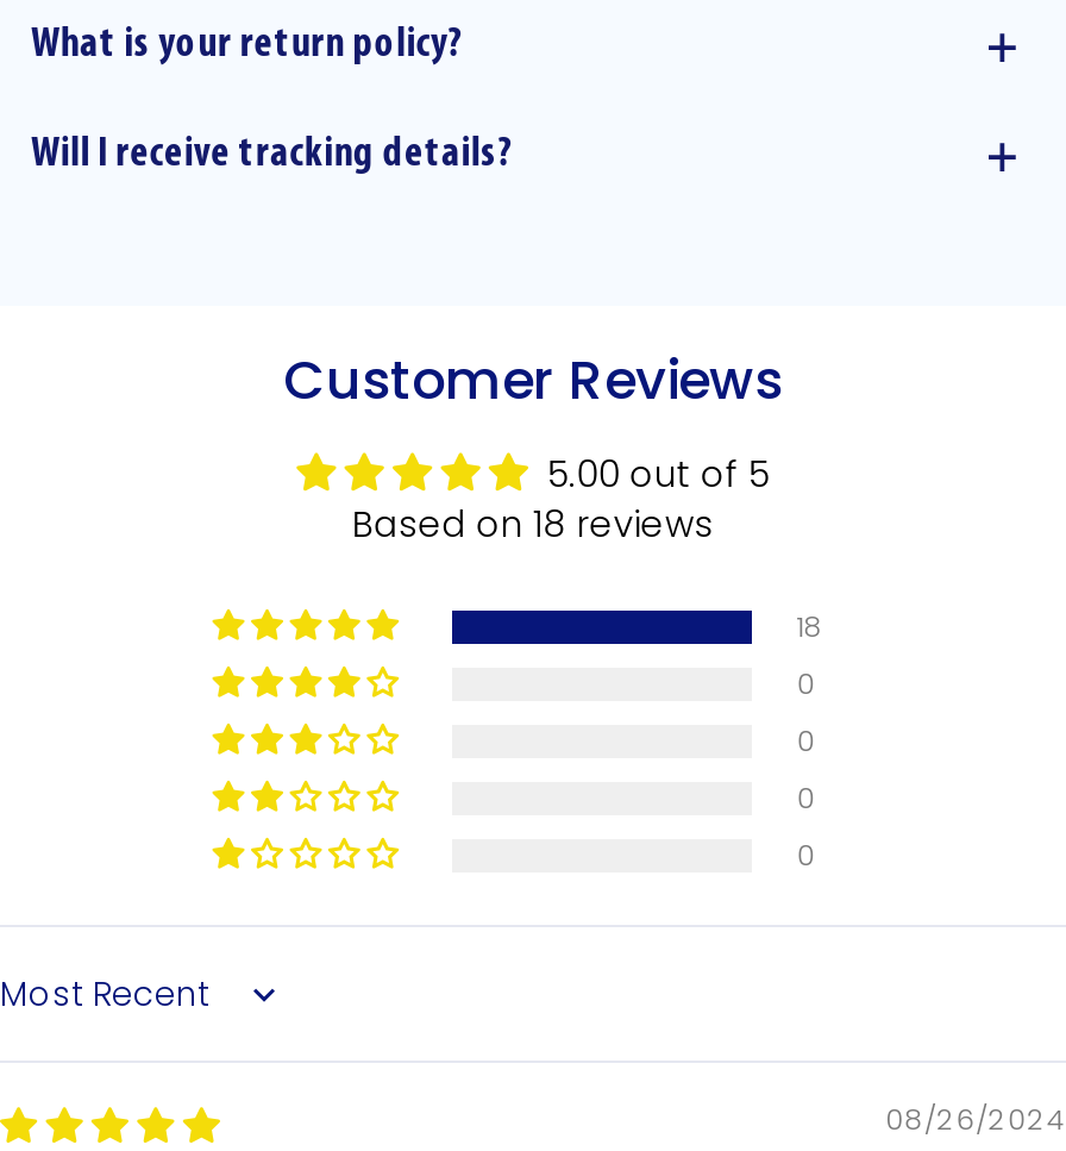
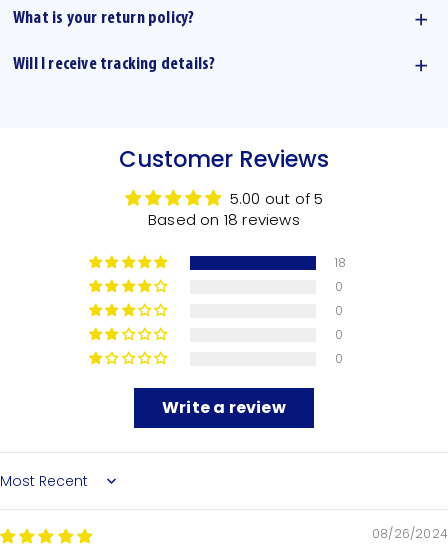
+ Write a review
